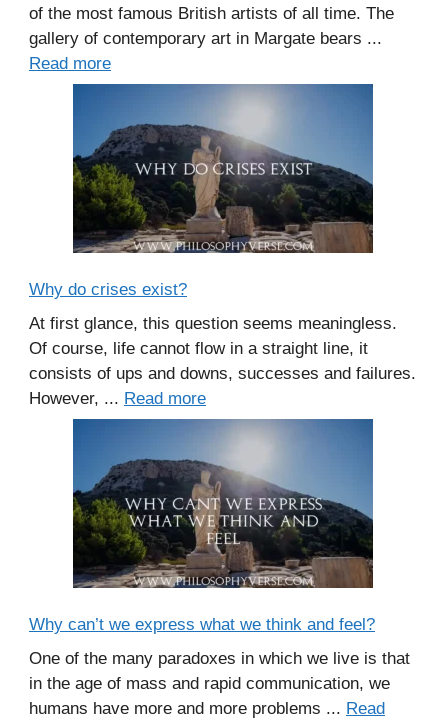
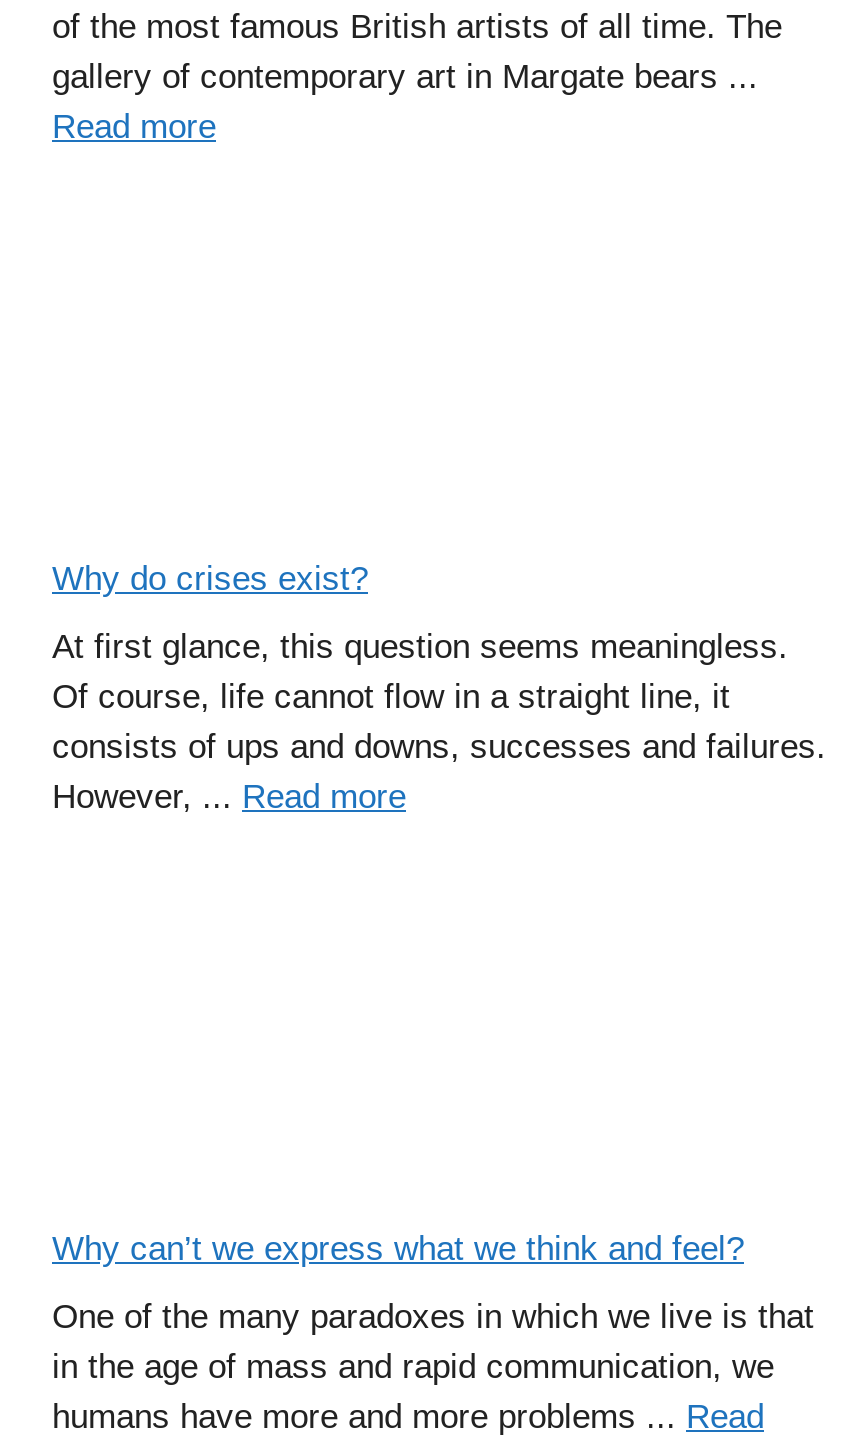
- [image]

- [image]
